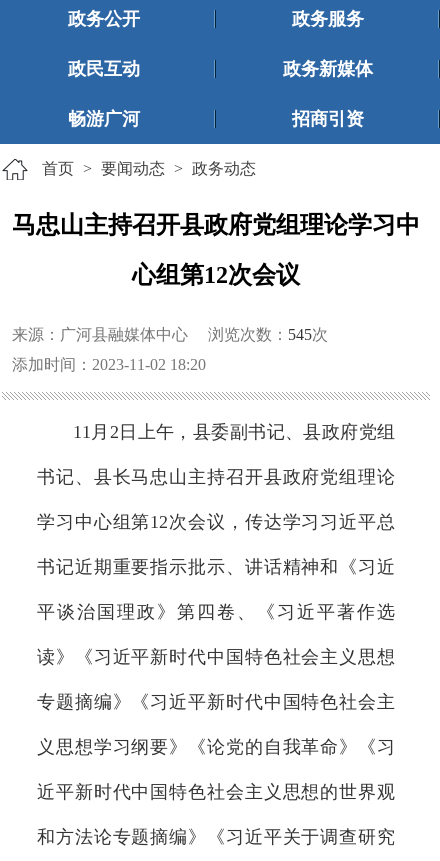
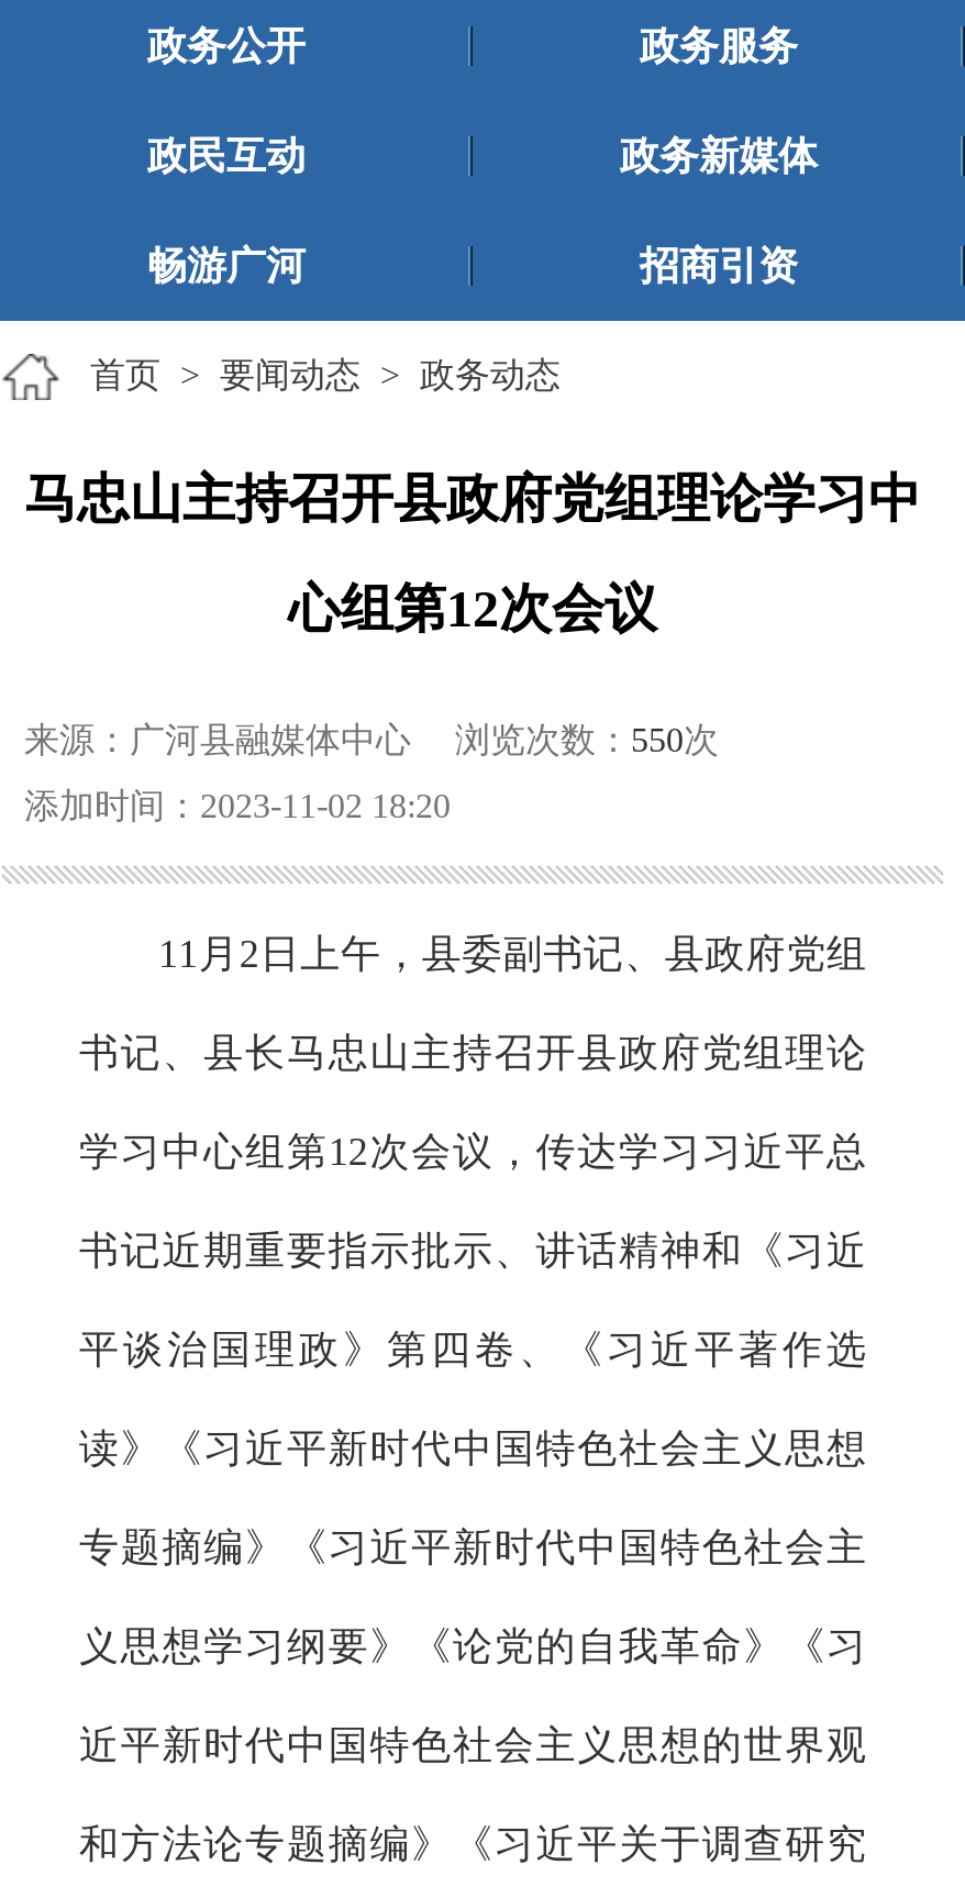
- 来源：广河县融媒体中心 浏览次数：545次
+ 来源：广河县融媒体中心 浏览次数：550次
